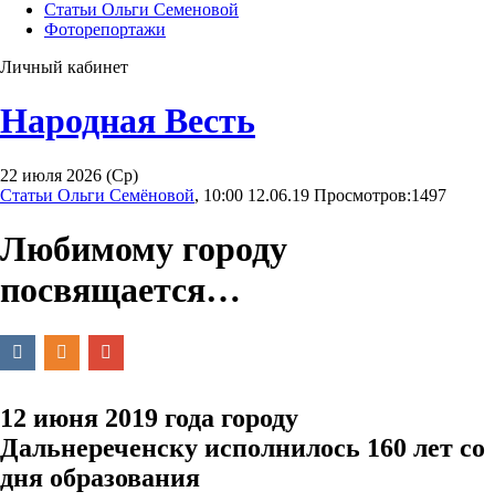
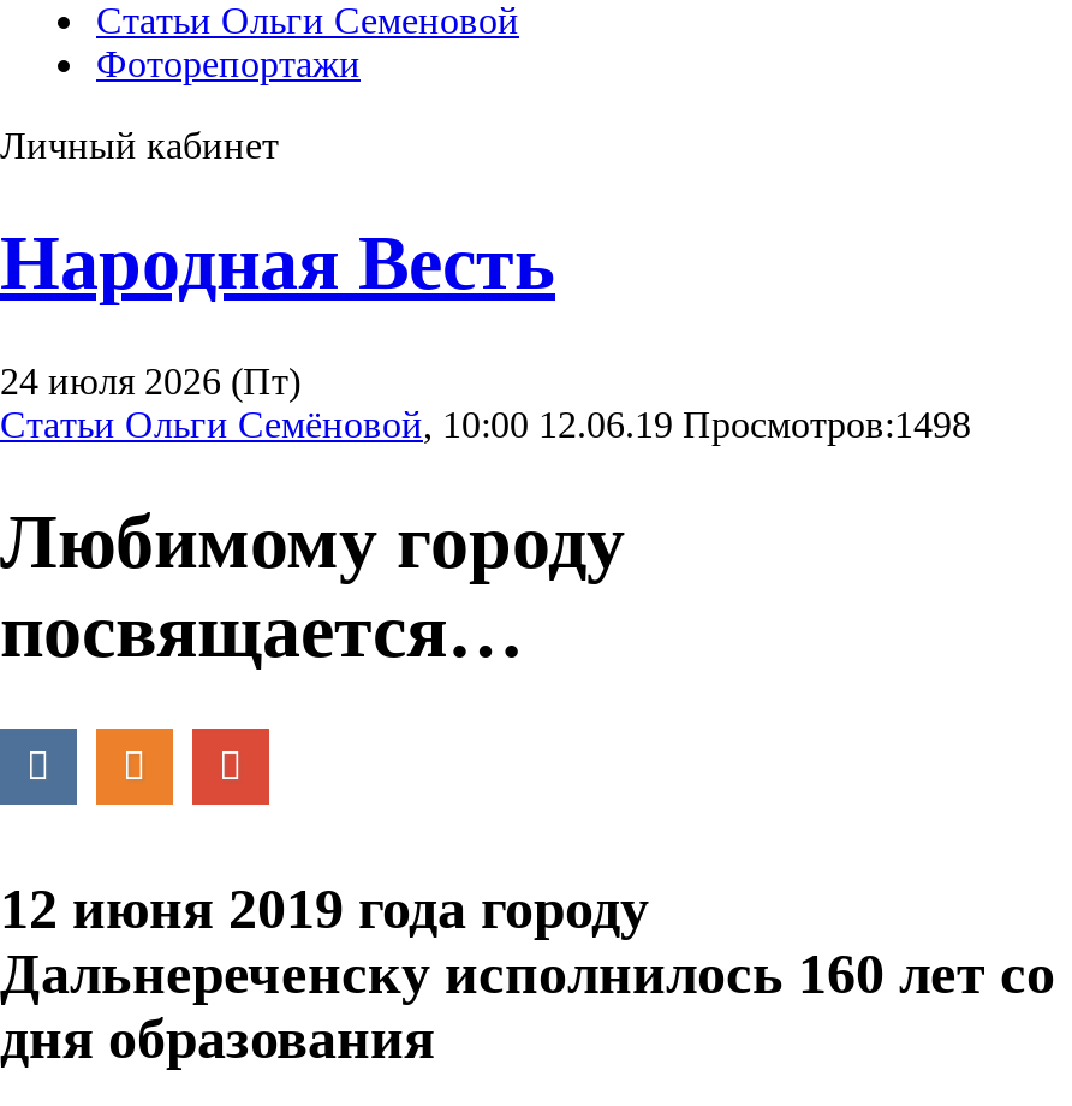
- 22 июля 2026 (Ср)
+ 24 июля 2026 (Пт)

- Статьи Ольги Семёновой, 10:00 12.06.19 Просмотров:1497
+ Статьи Ольги Семёновой, 10:00 12.06.19 Просмотров:1498
